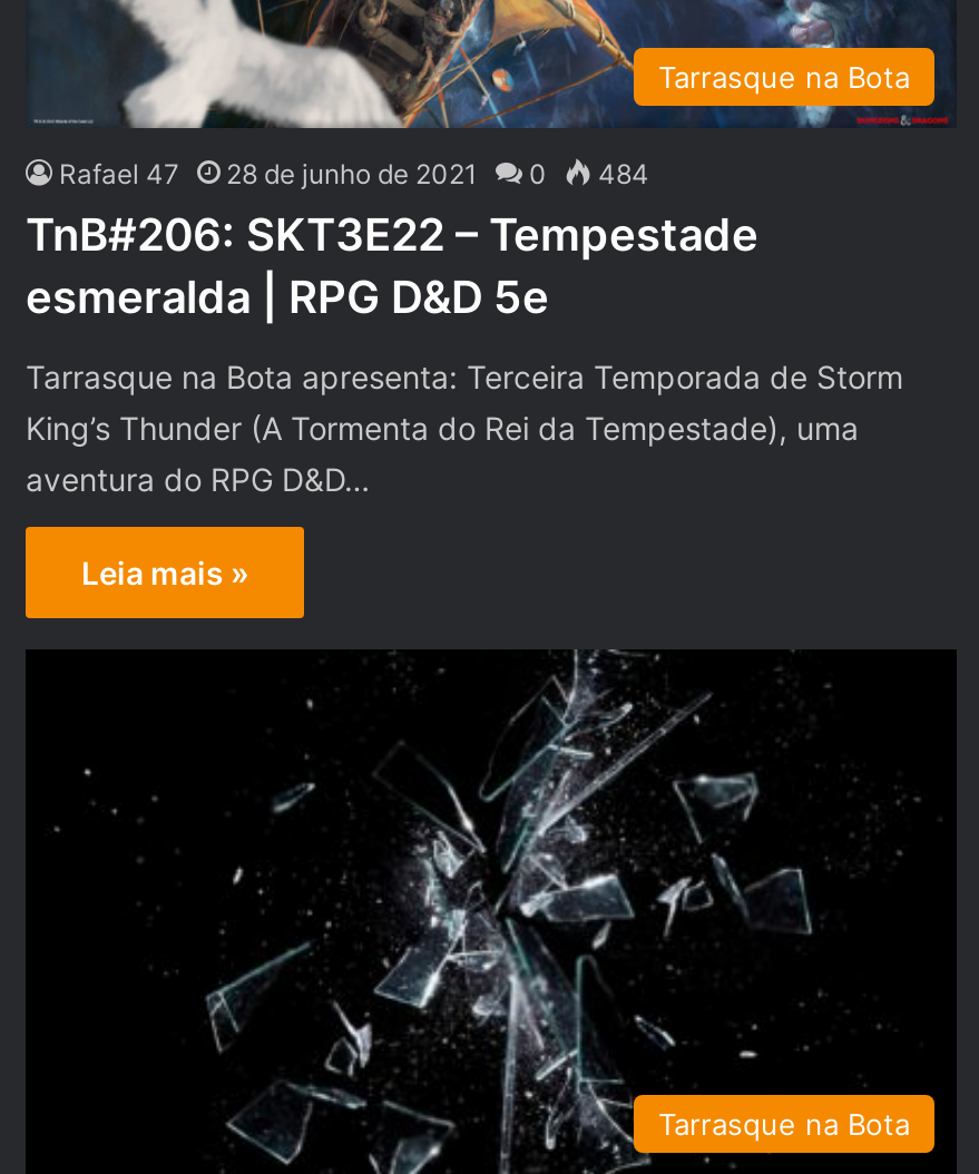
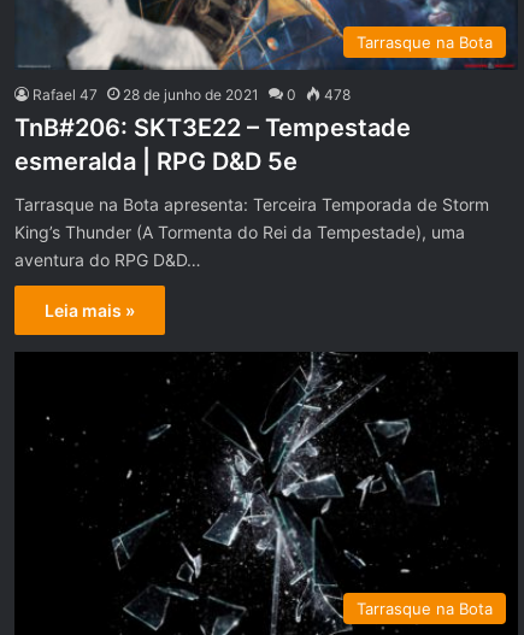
- Rafael 47 28 de junho de 2021 0 484
+ Rafael 47 28 de junho de 2021 0 478
